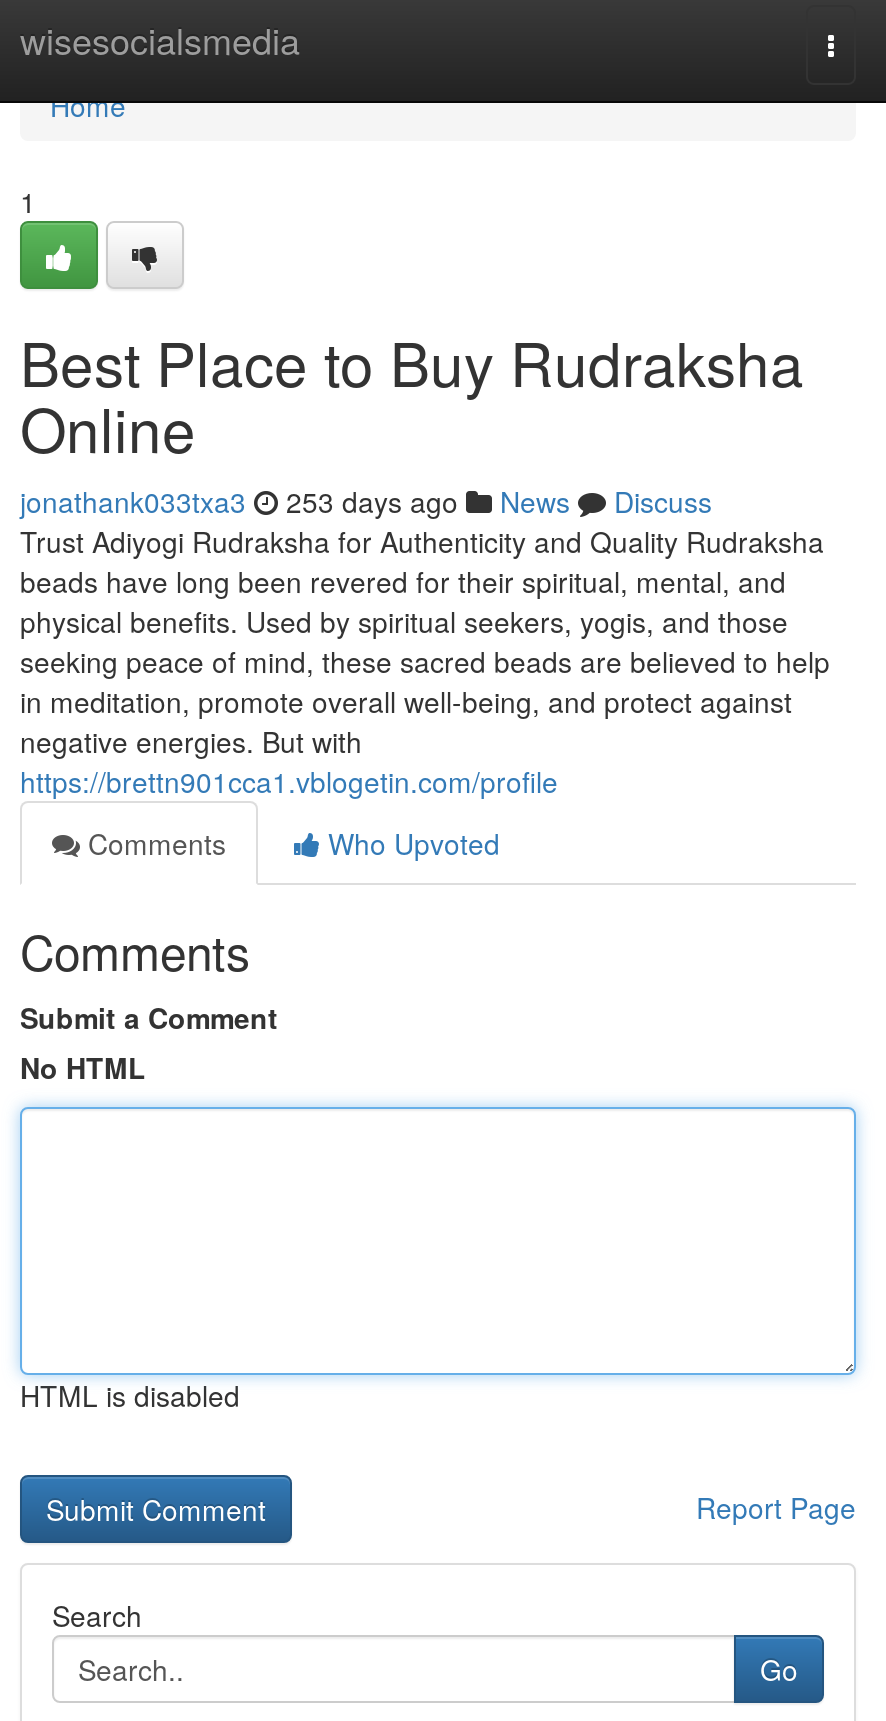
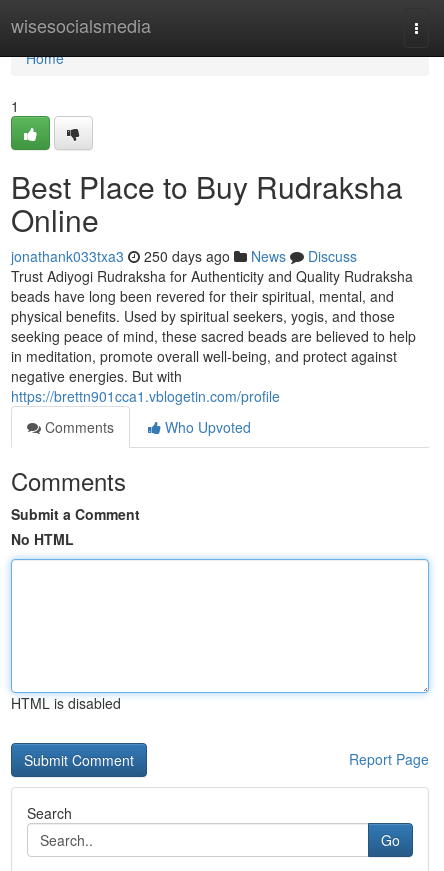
- jonathank033txa3 253 days ago News Discuss
+ jonathank033txa3 250 days ago News Discuss
